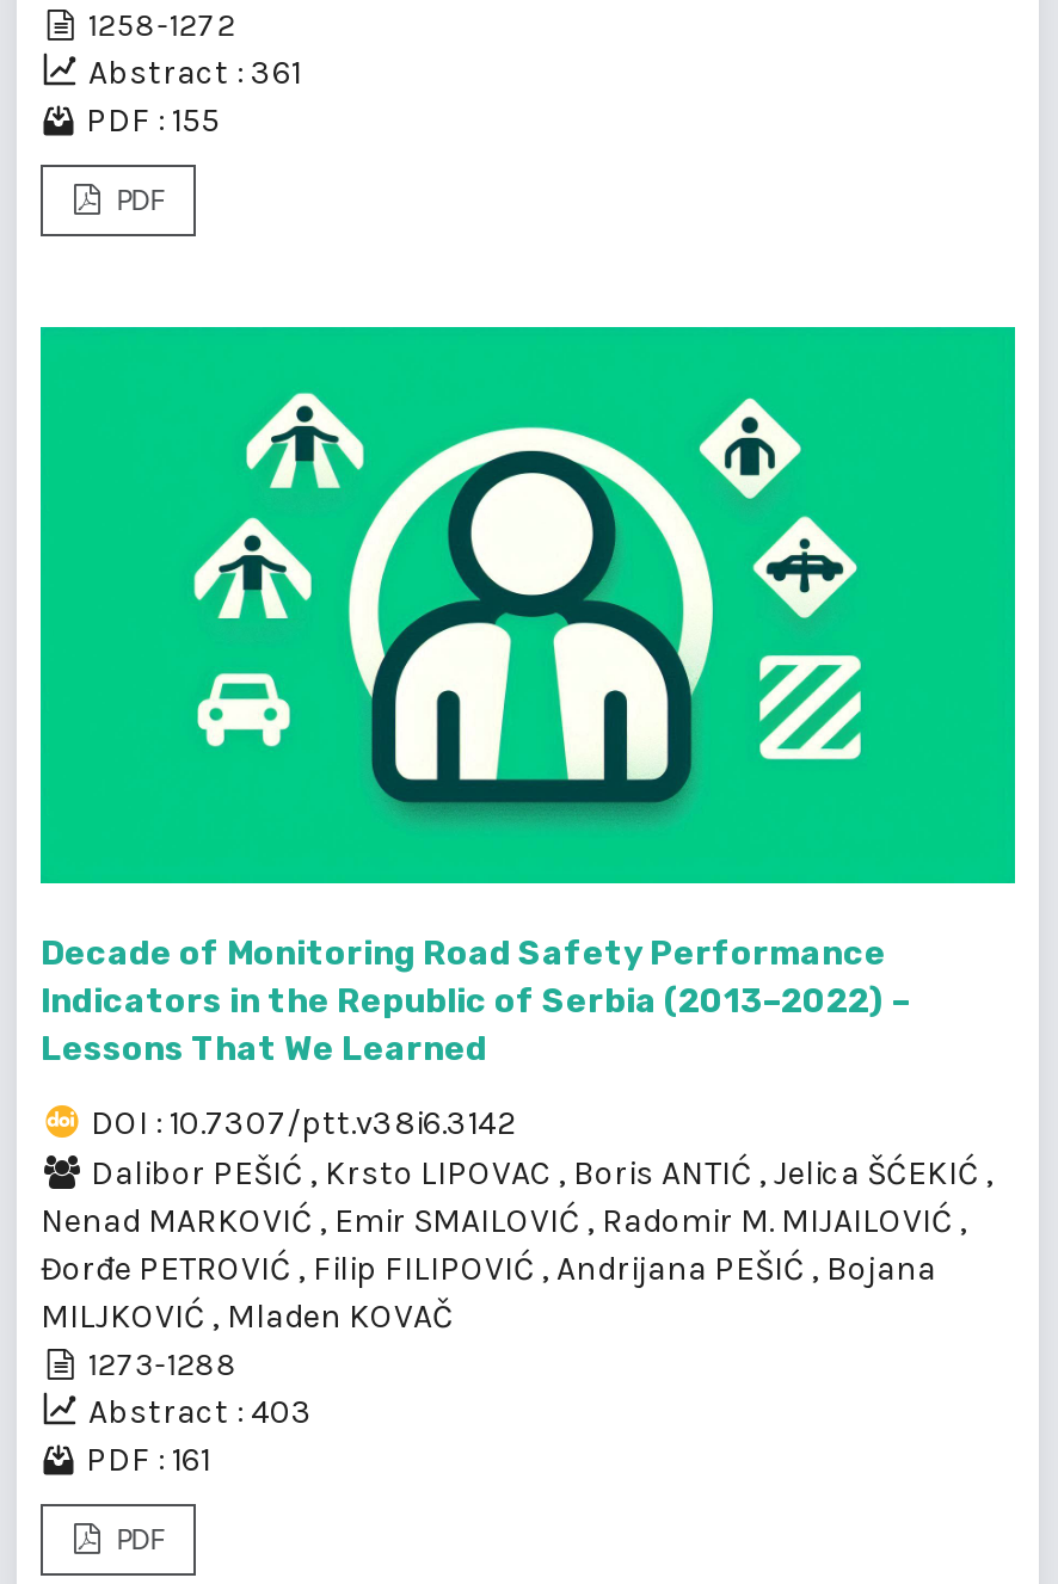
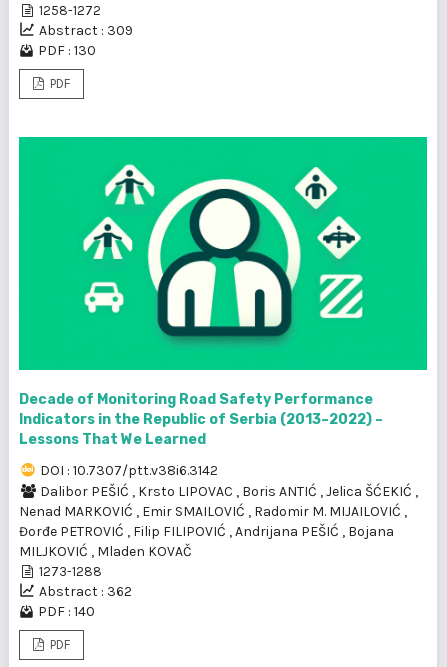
- Abstract : 361
+ Abstract : 309

- PDF : 155
+ PDF : 130

- Abstract : 403
+ Abstract : 362

- PDF : 161
+ PDF : 140
